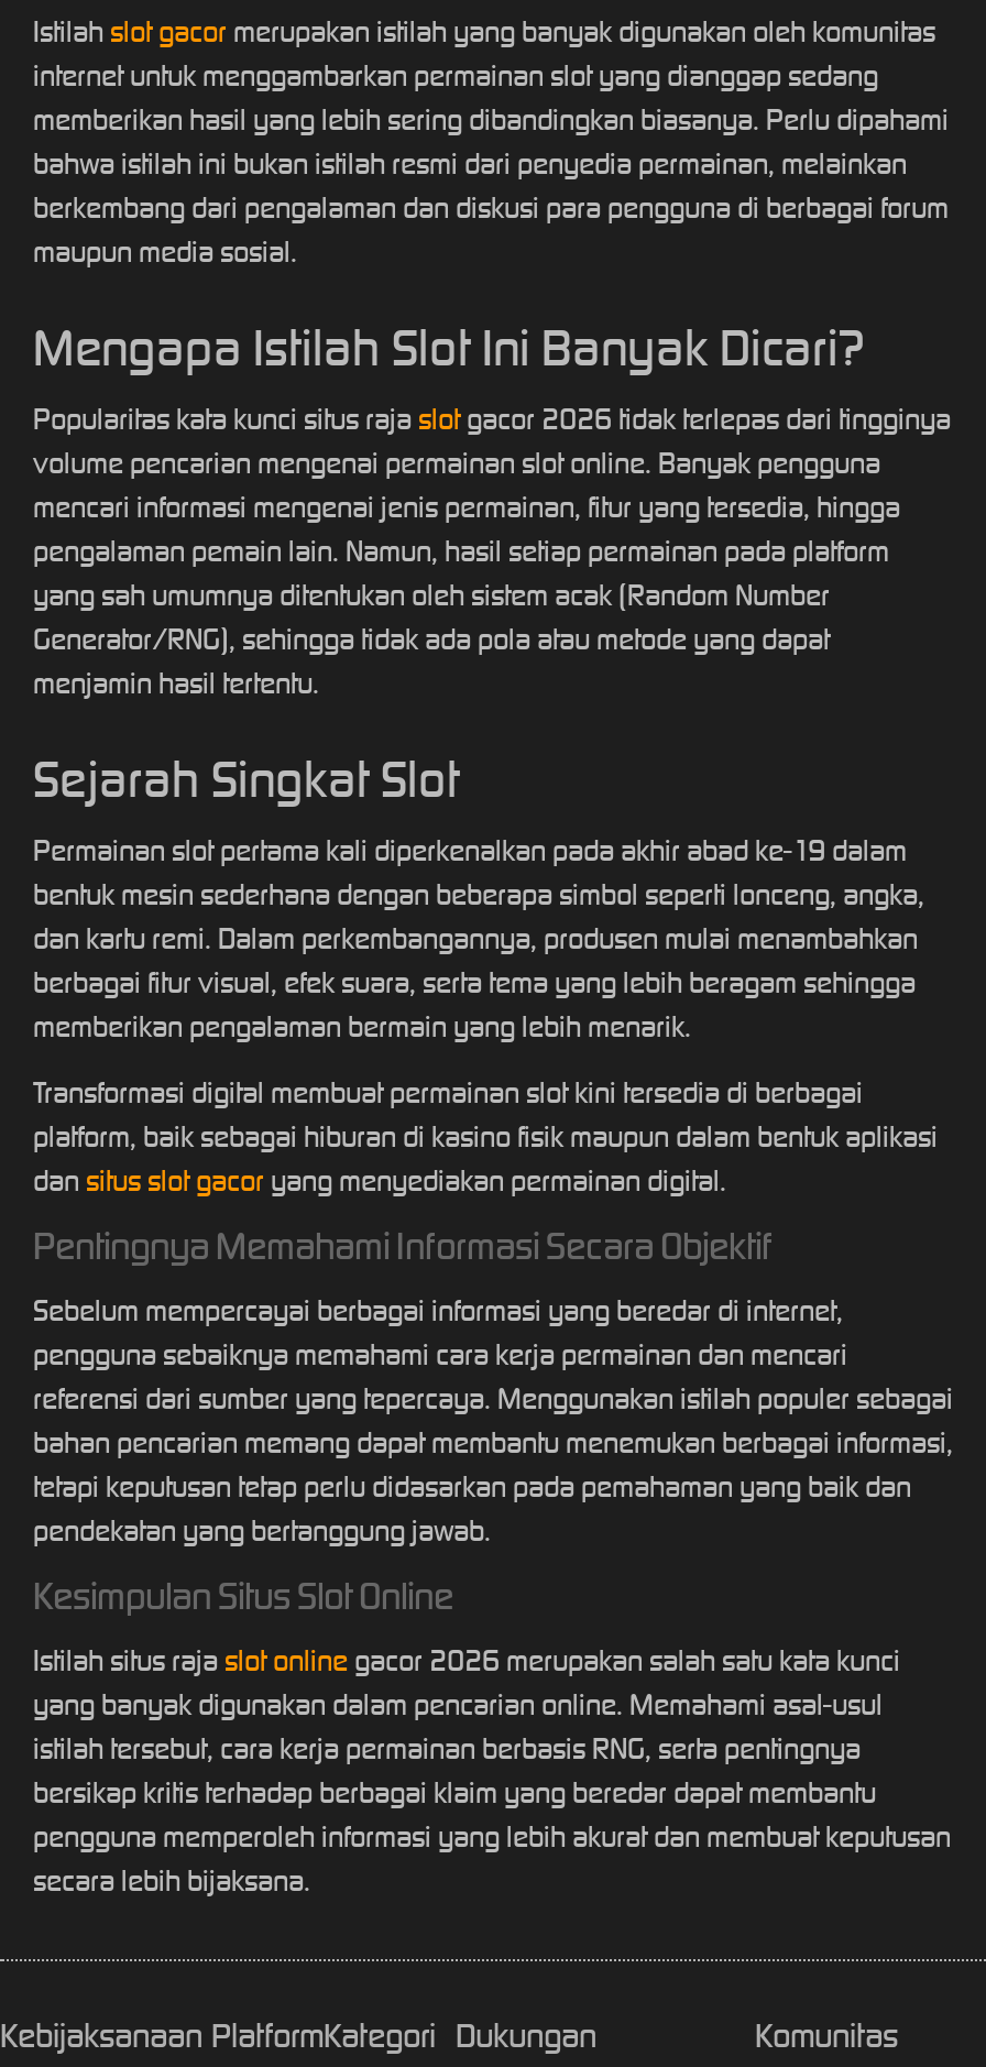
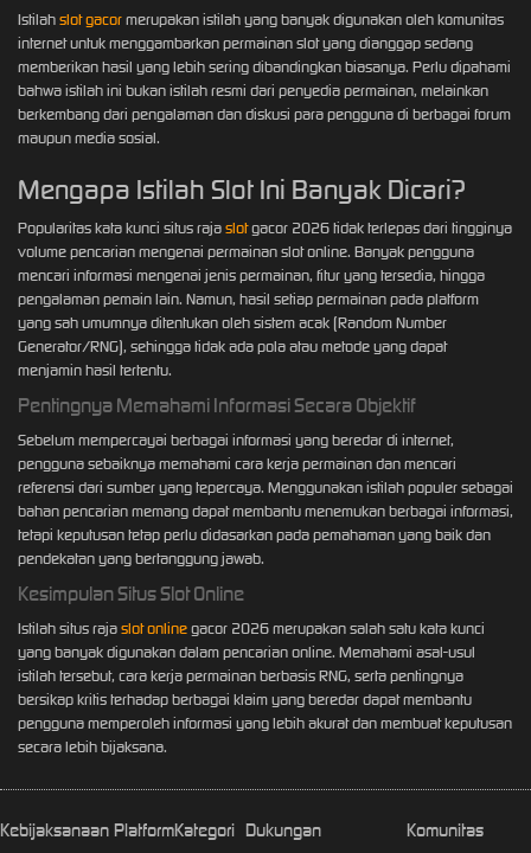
- Sejarah Singkat Slot
- Permainan slot pertama kali diperkenalkan pada akhir abad ke-19 dalam
- bentuk mesin sederhana dengan beberapa simbol seperti lonceng, angka,
- dan kartu remi. Dalam perkembangannya, produsen mulai menambahkan
- berbagai fitur visual, efek suara, serta tema yang lebih beragam sehingga
- memberikan pengalaman bermain yang lebih menarik.
- Transformasi digital membuat permainan slot kini tersedia di berbagai
- platform, baik sebagai hiburan di kasino fisik maupun dalam bentuk aplikasi
- dan situs slot gacor yang menyediakan permainan digital.
